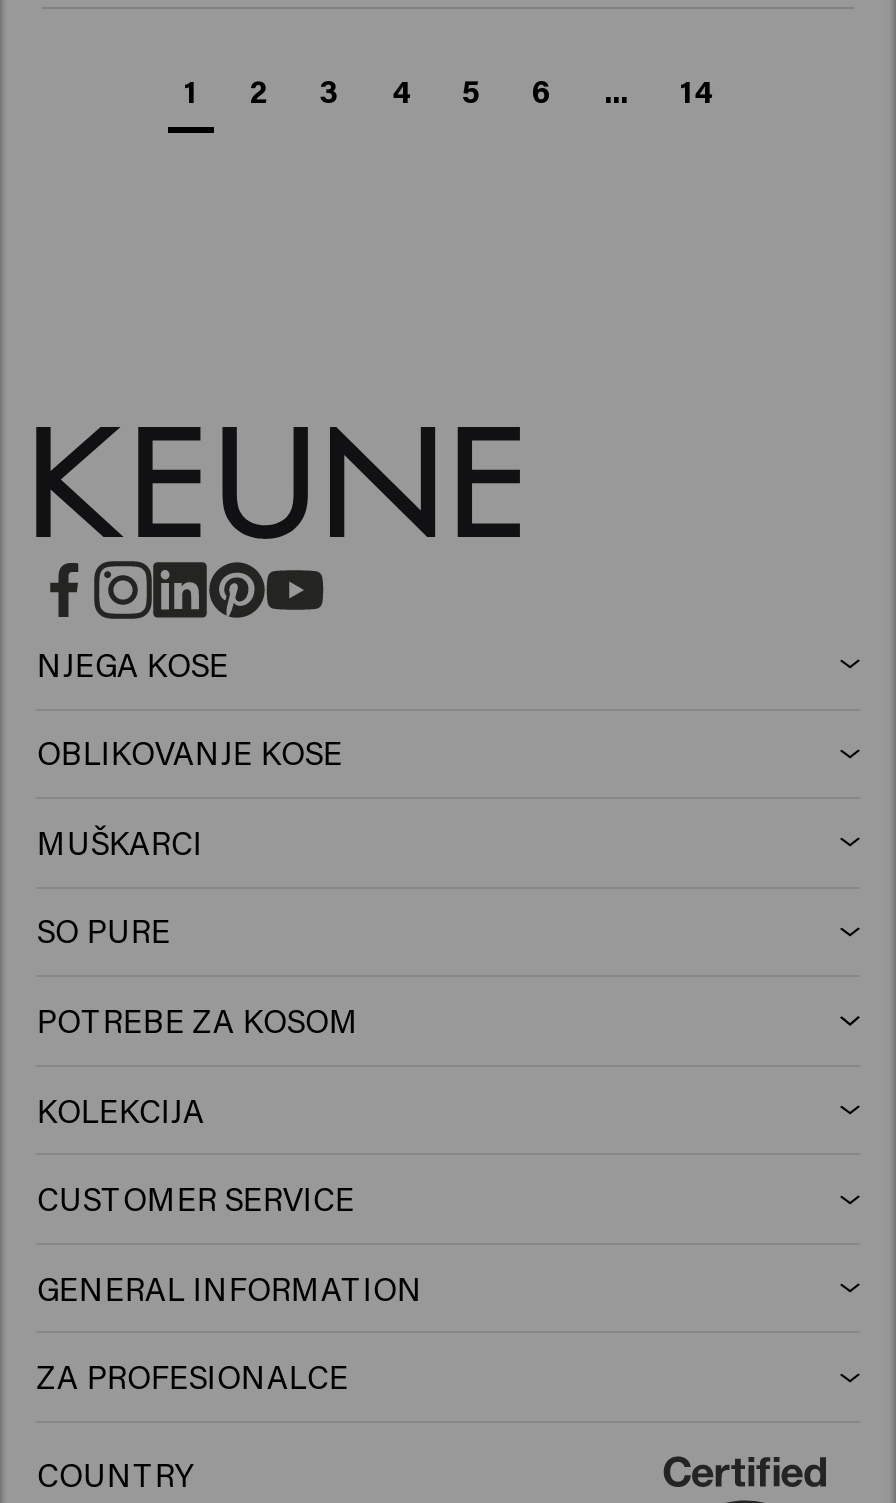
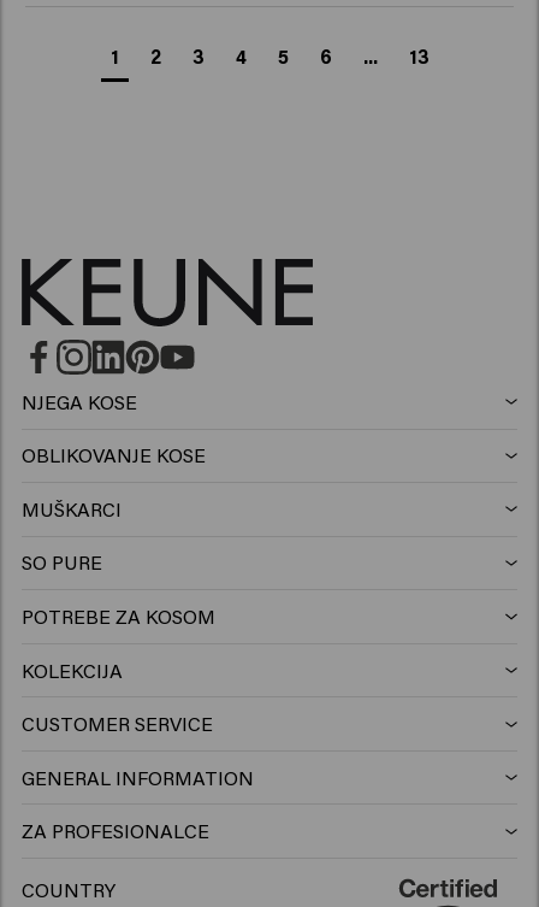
- 14
+ 13
